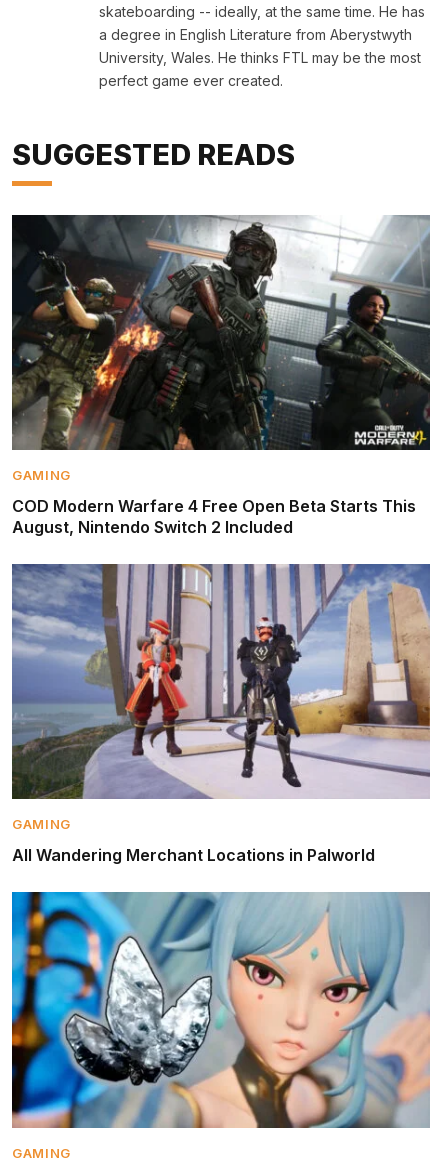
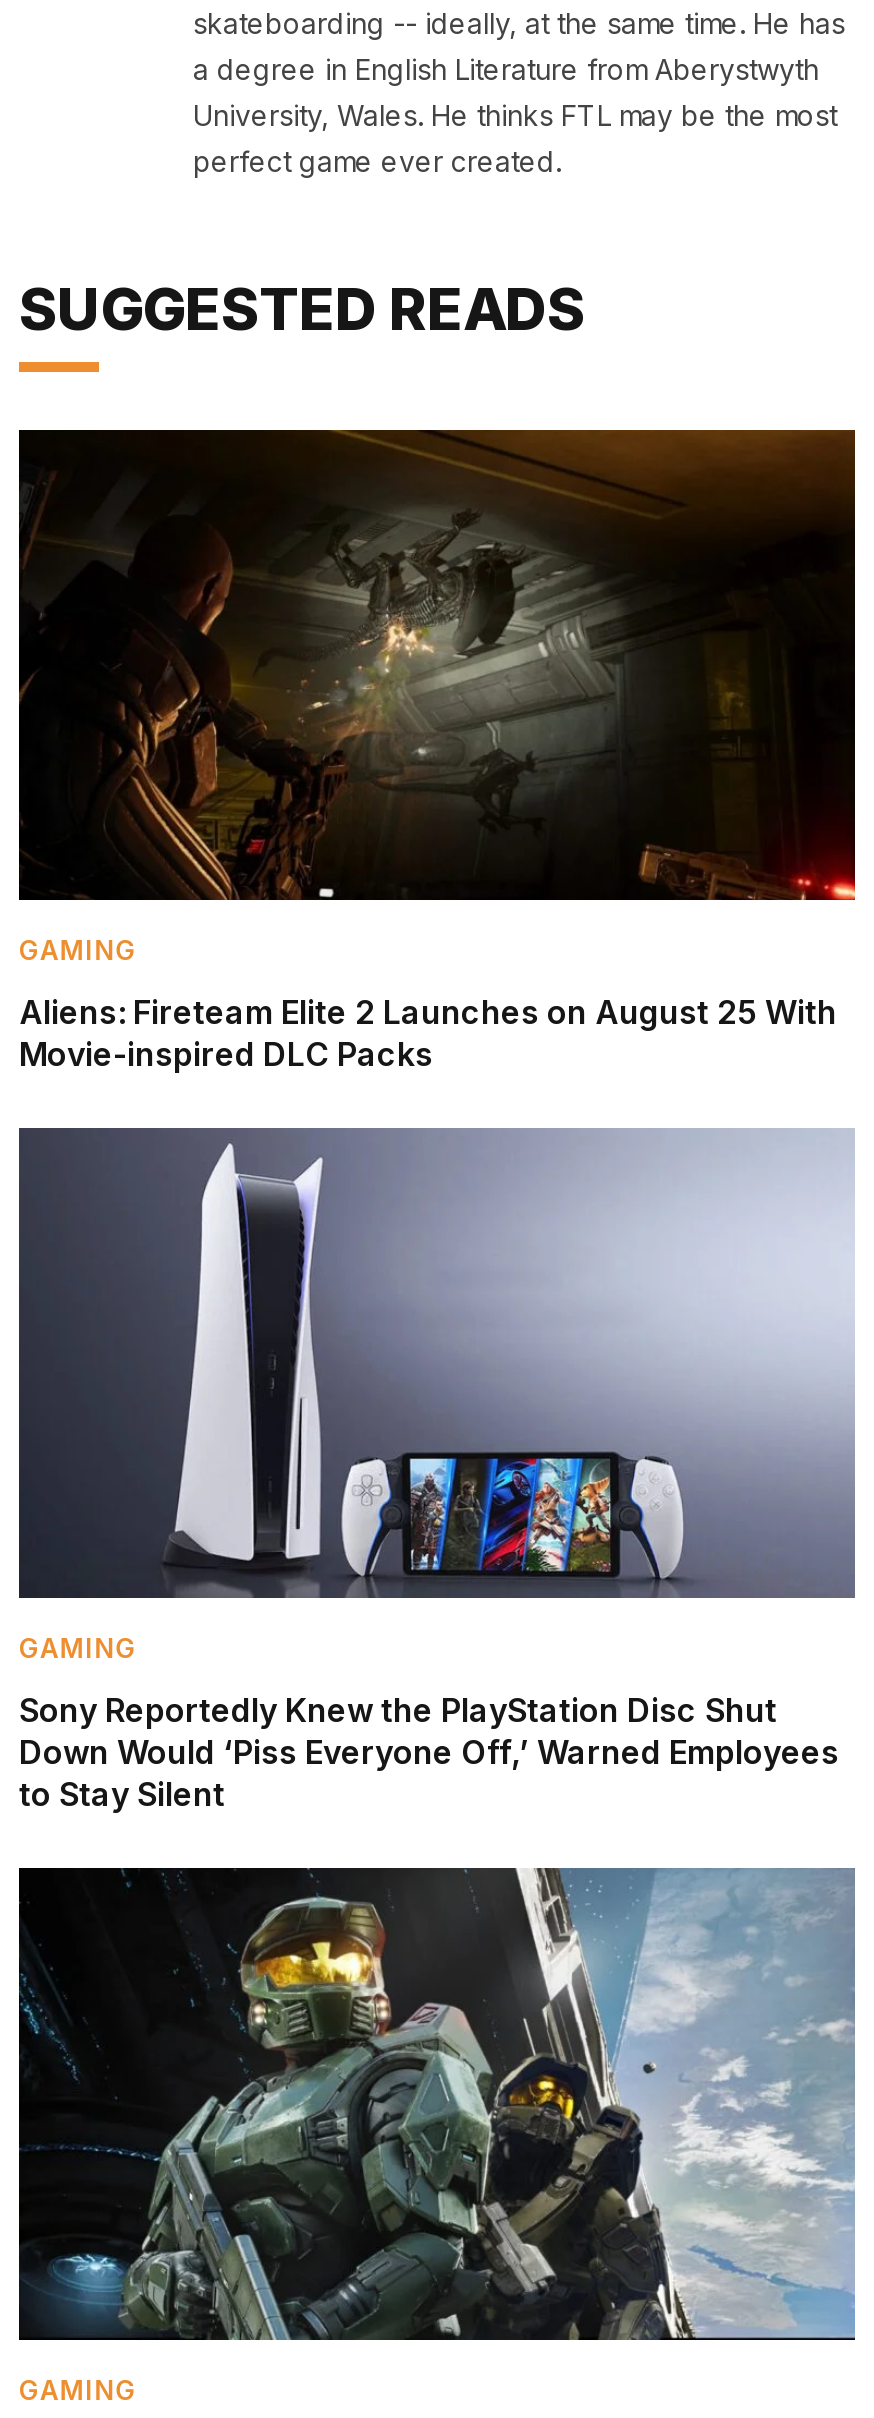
- [image]
+ [image]

- COD Modern Warfare 4 Free Open Beta Starts This
- August, Nintendo Switch 2 Included
+ Aliens: Fireteam Elite 2 Launches on August 25 With
+ Movie-inspired DLC Packs

- [image]
+ [image]

- All Wandering Merchant Locations in Palworld
+ Sony Reportedly Knew the PlayStation Disc Shut
+ Down Would ‘Piss Everyone Off,’ Warned Employees
+ to Stay Silent

- [image]
+ [image]
